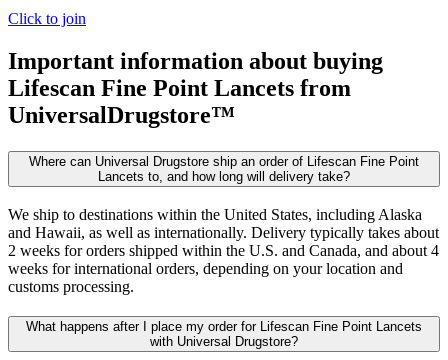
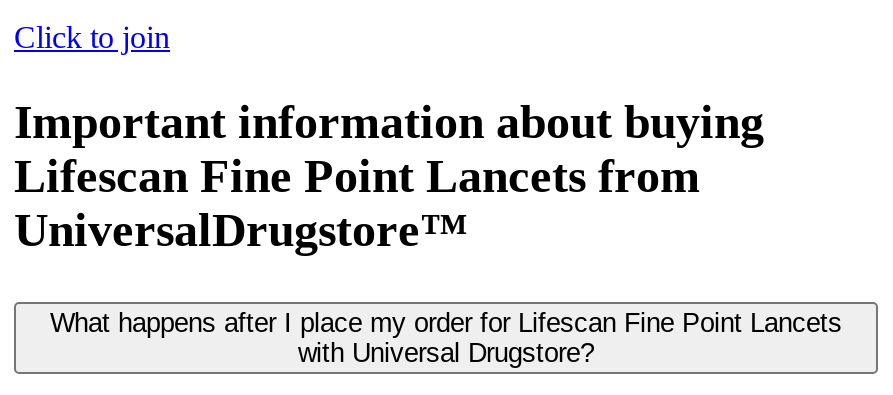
- Where can Universal Drugstore ship an order of Lifescan Fine Point
- Lancets to, and how long will delivery take?
- We ship to destinations within the United States, including Alaska
- and Hawaii, as well as internationally. Delivery typically takes about
- 2 weeks for orders shipped within the U.S. and Canada, and about 4
- weeks for international orders, depending on your location and
- customs processing.
